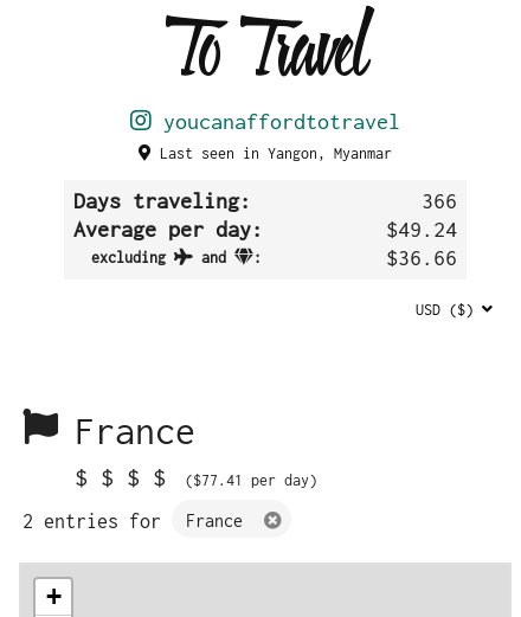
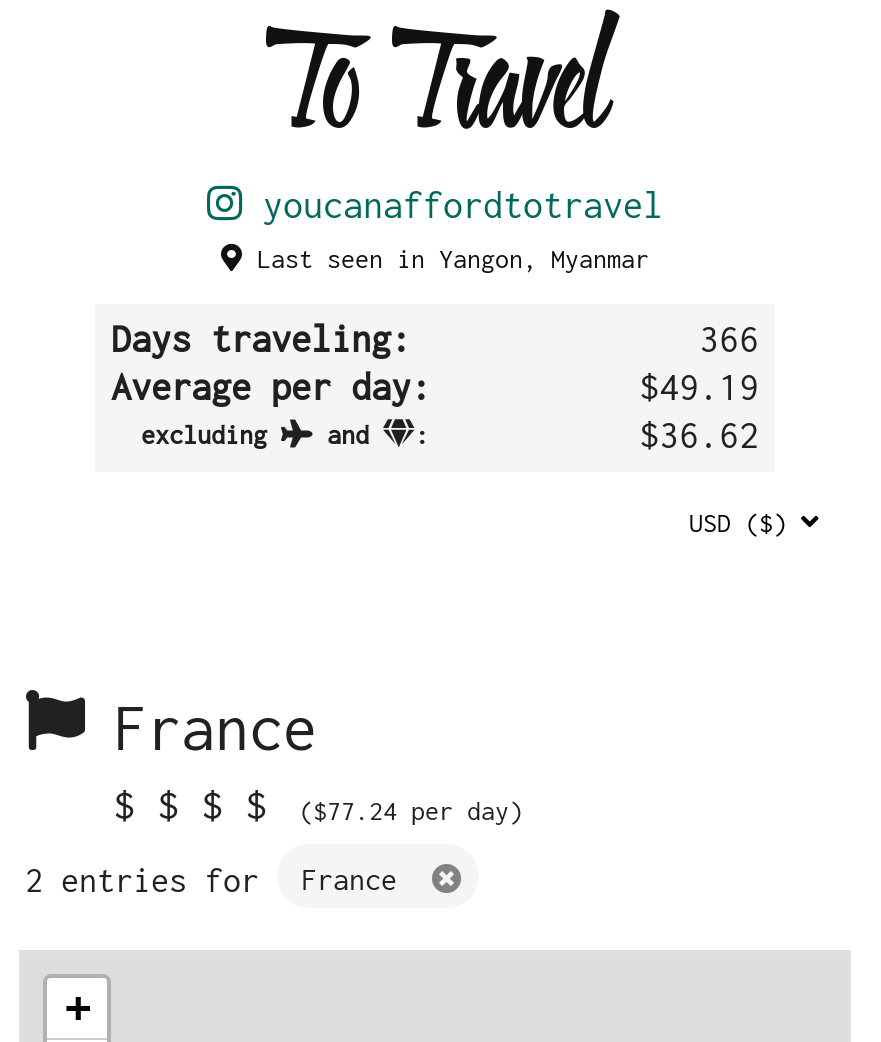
- $49.24
+ $49.19

- $36.66
+ $36.62

- $$$$ ($77.41 per day)
+ $$$$ ($77.24 per day)
